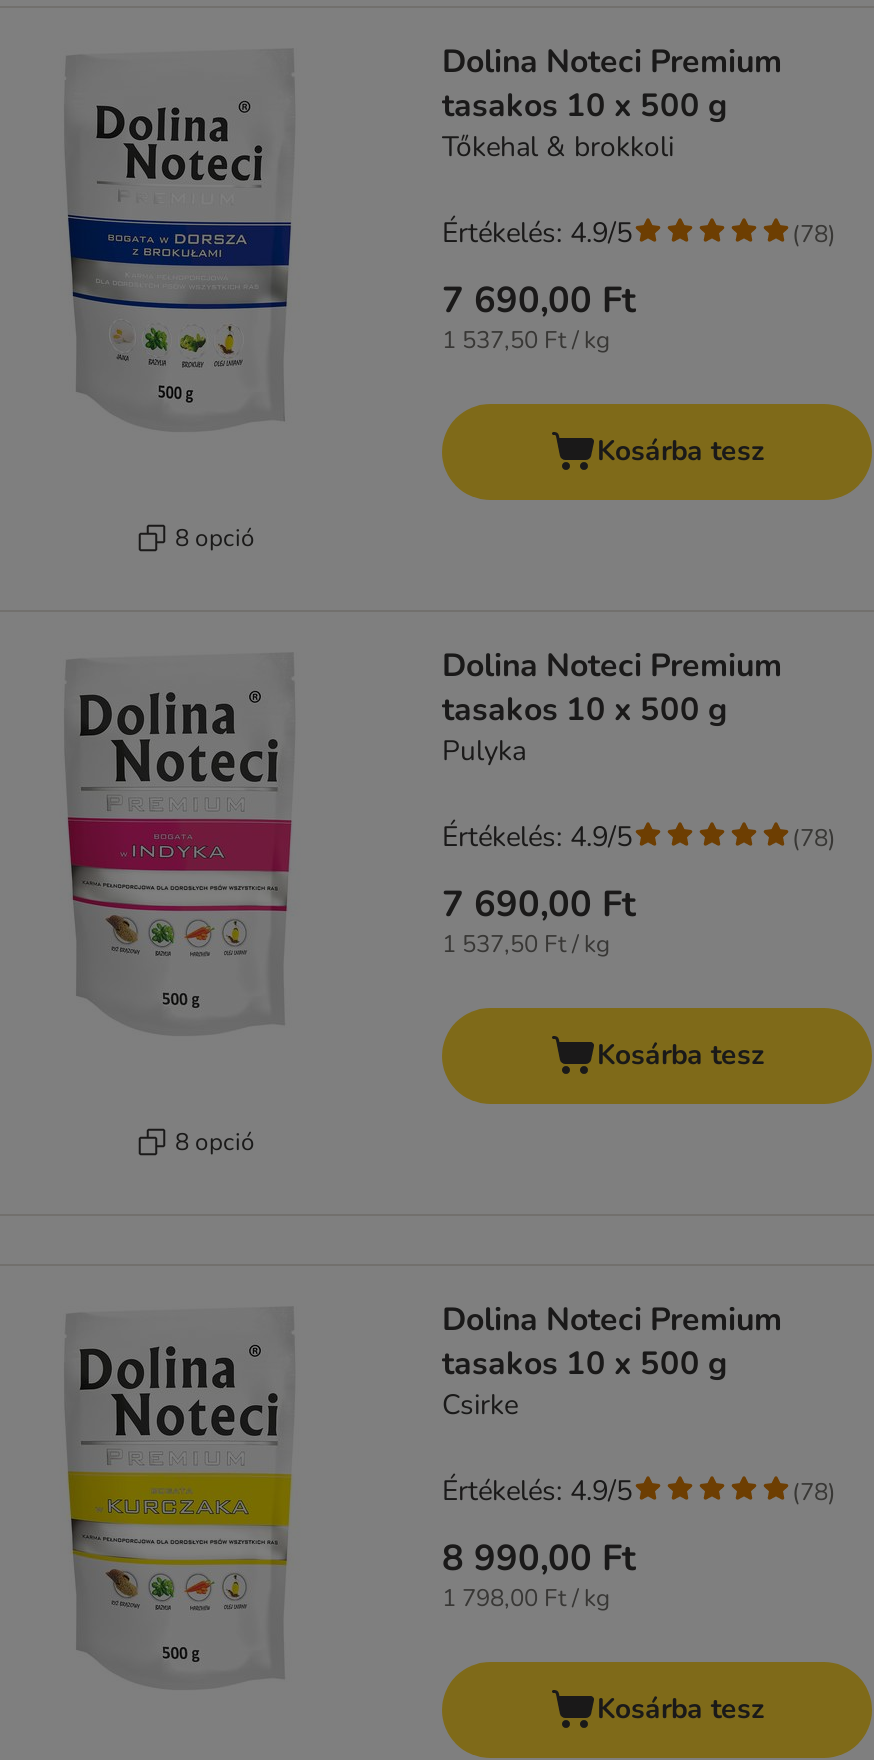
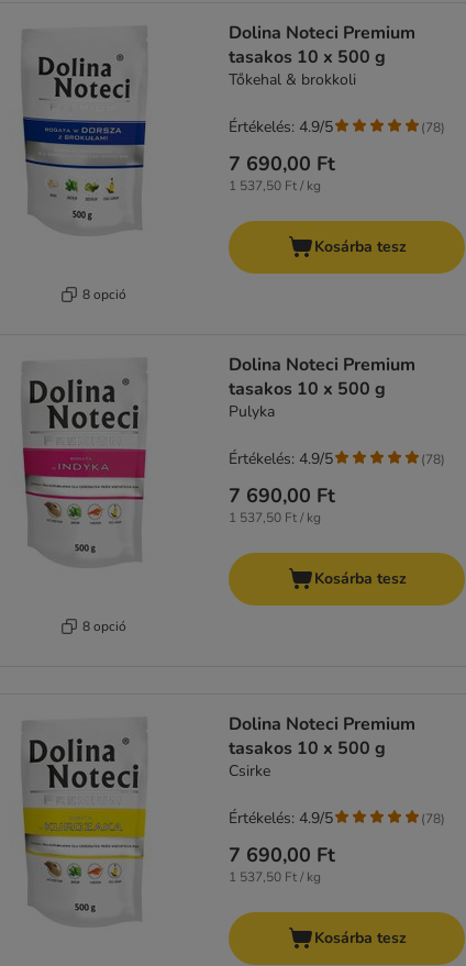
- 8 990,00 Ft
+ 7 690,00 Ft

- 1 798,00 Ft / kg
+ 1 537,50 Ft / kg
